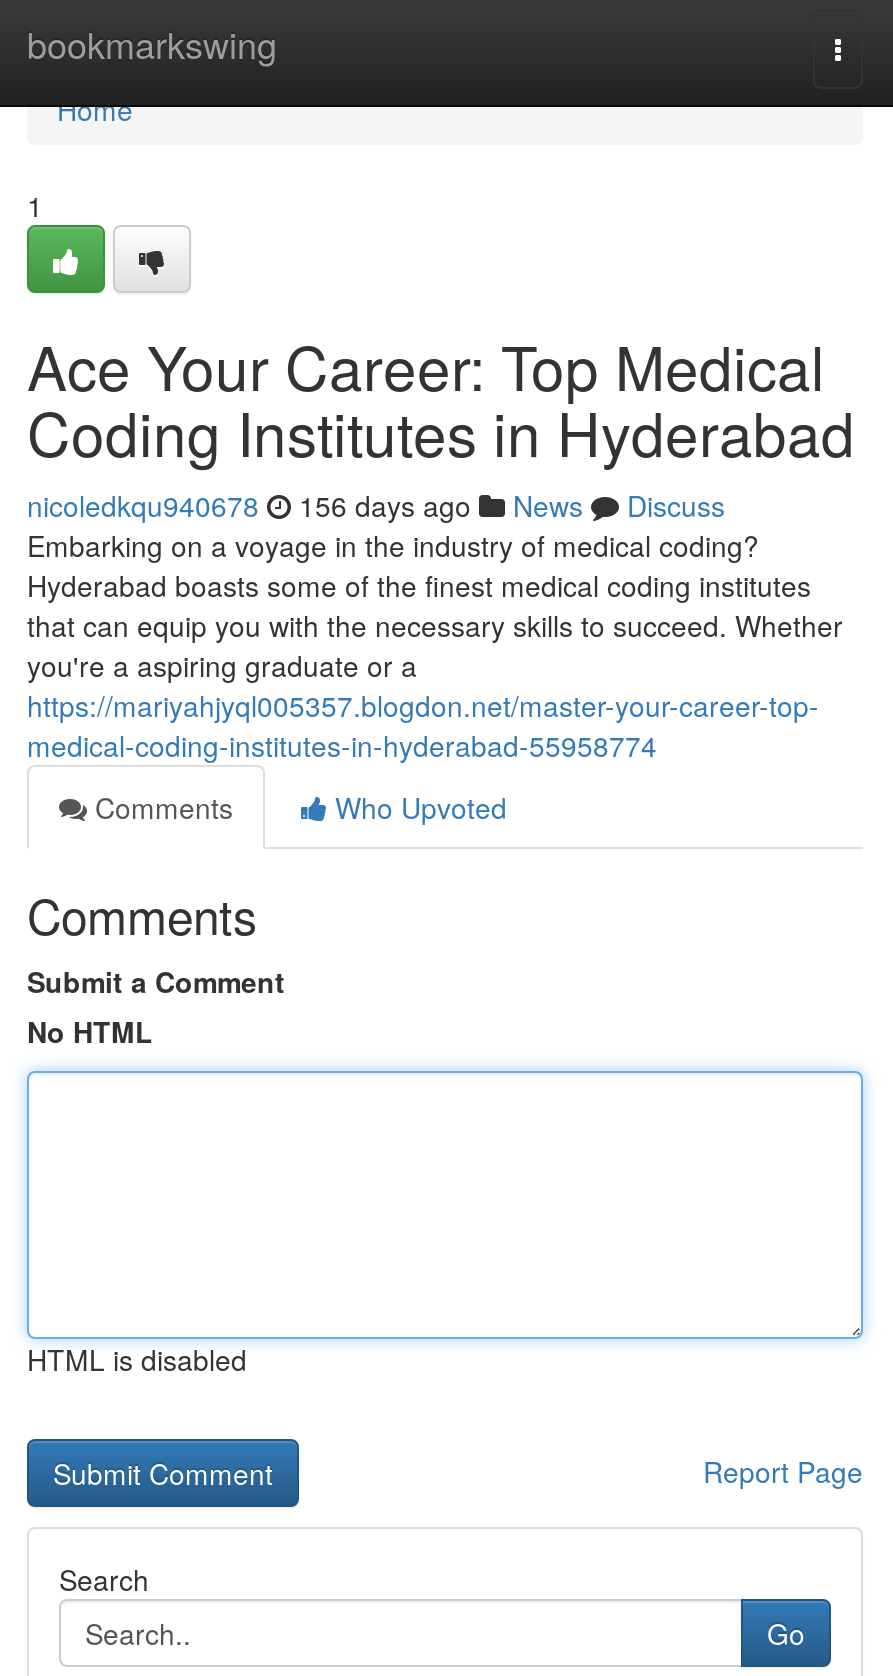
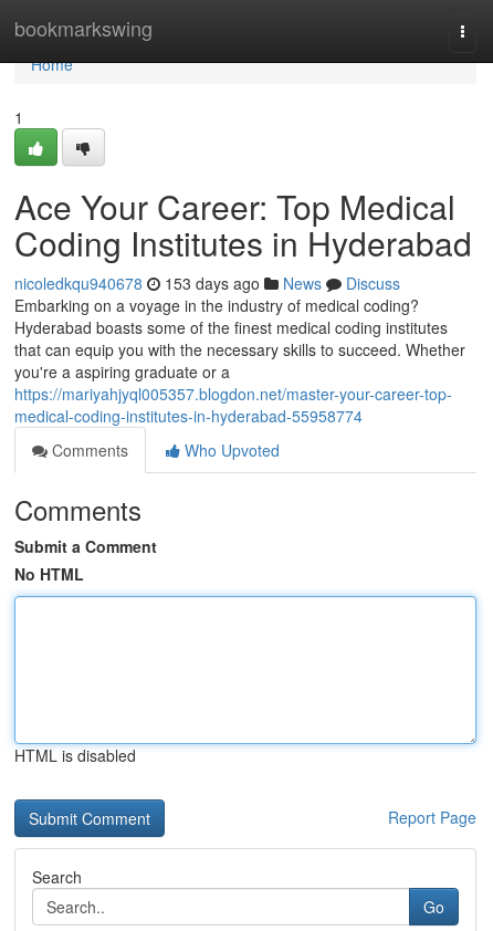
- nicoledkqu940678 156 days ago News Discuss
+ nicoledkqu940678 153 days ago News Discuss
